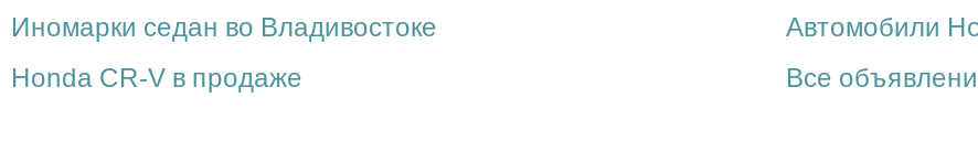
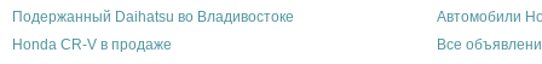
- Иномарки седан во Владивостоке
+ Подержанный Daihatsu во Владивостоке
